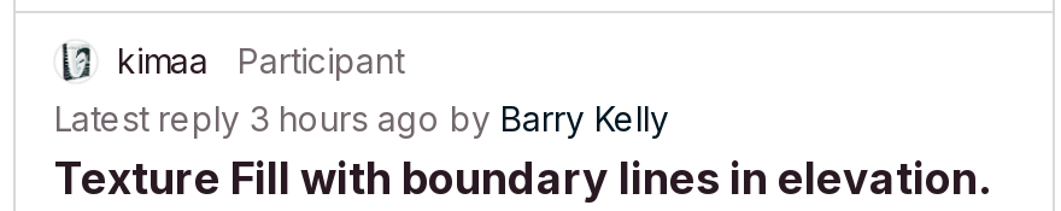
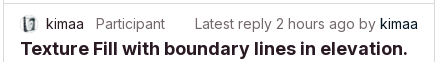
- Latest reply 3 hours ago by Barry Kelly
+ Latest reply 2 hours ago by kimaa
